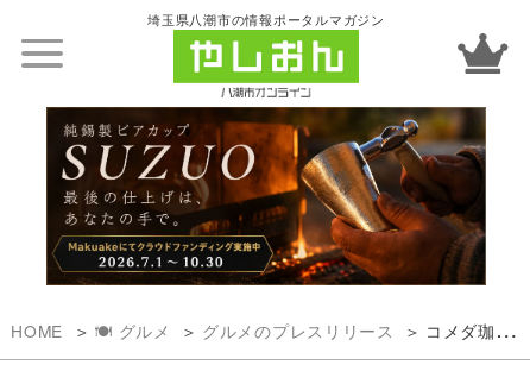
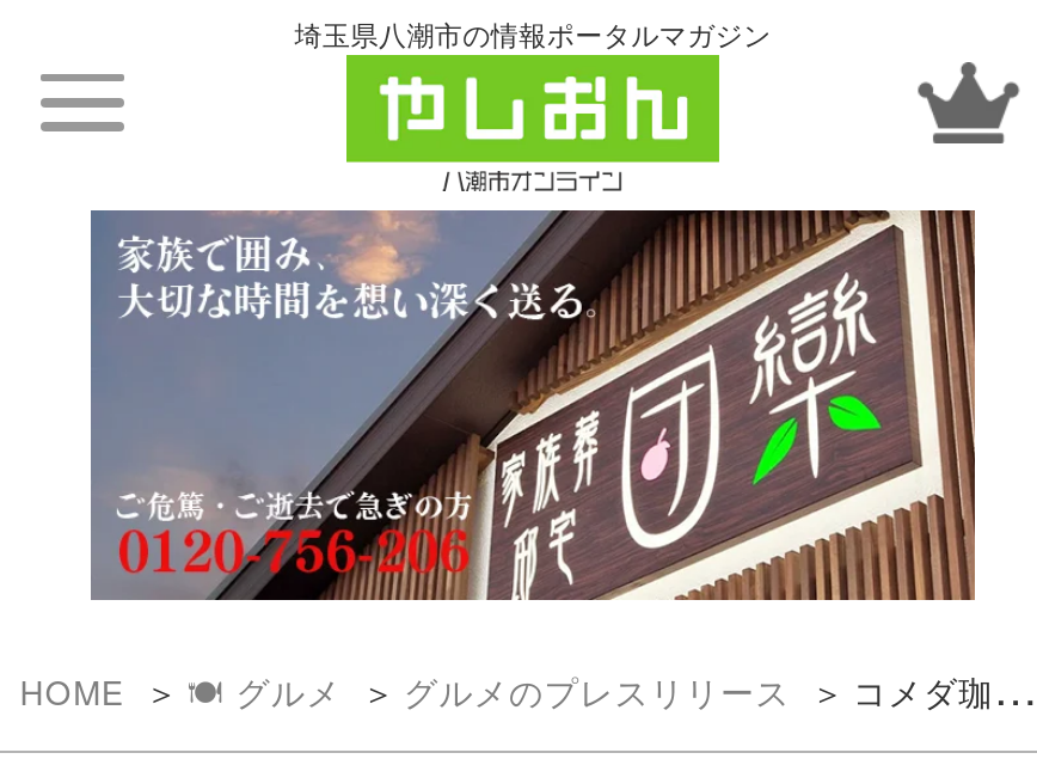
- [image]
+ [image]
